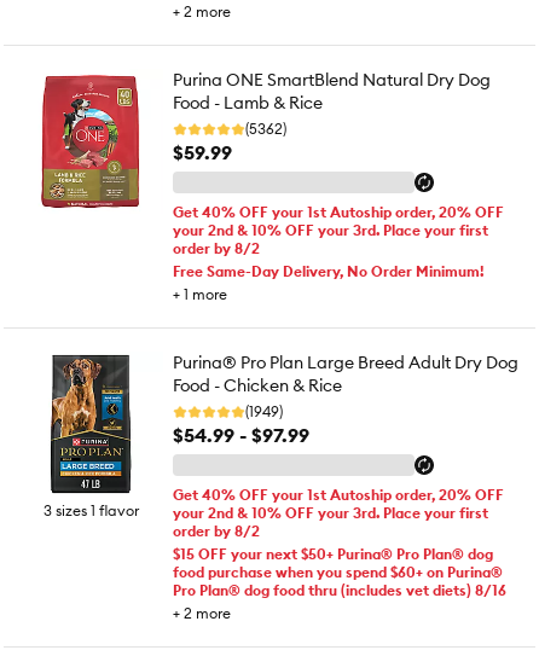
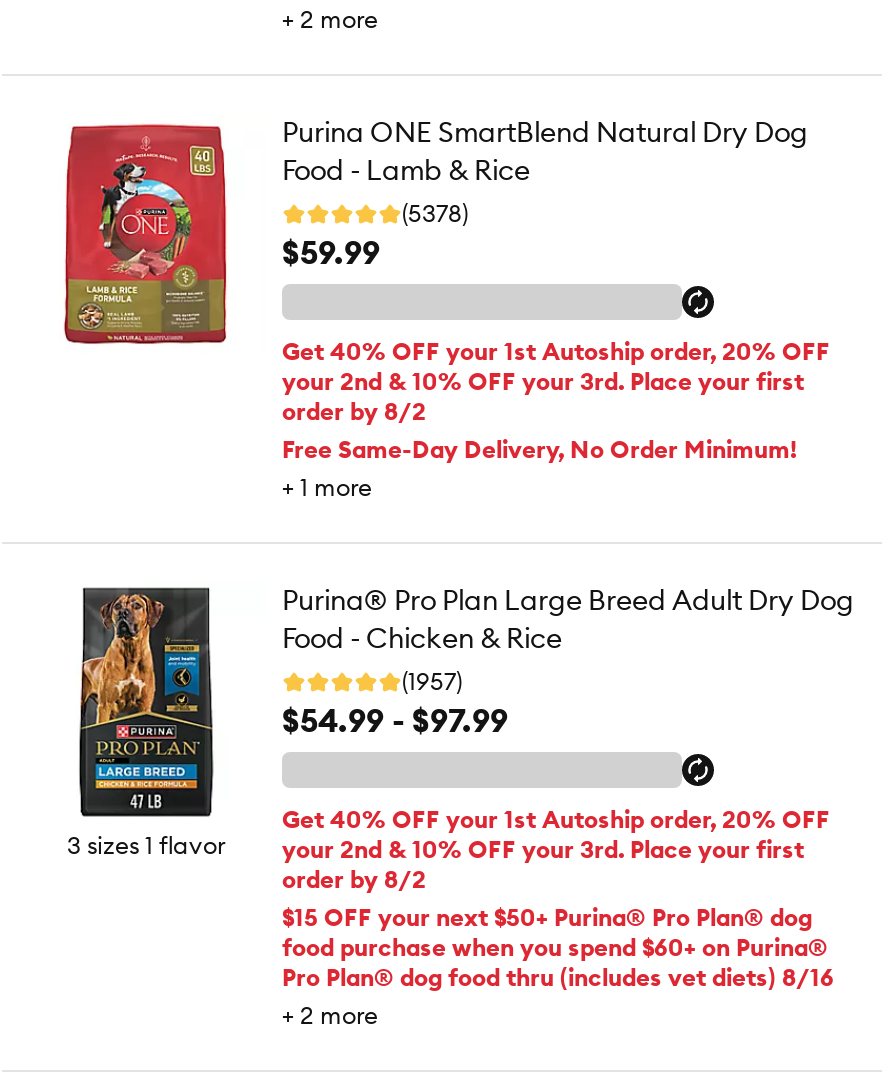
- (5362)
+ (5378)

- (1949)
+ (1957)
